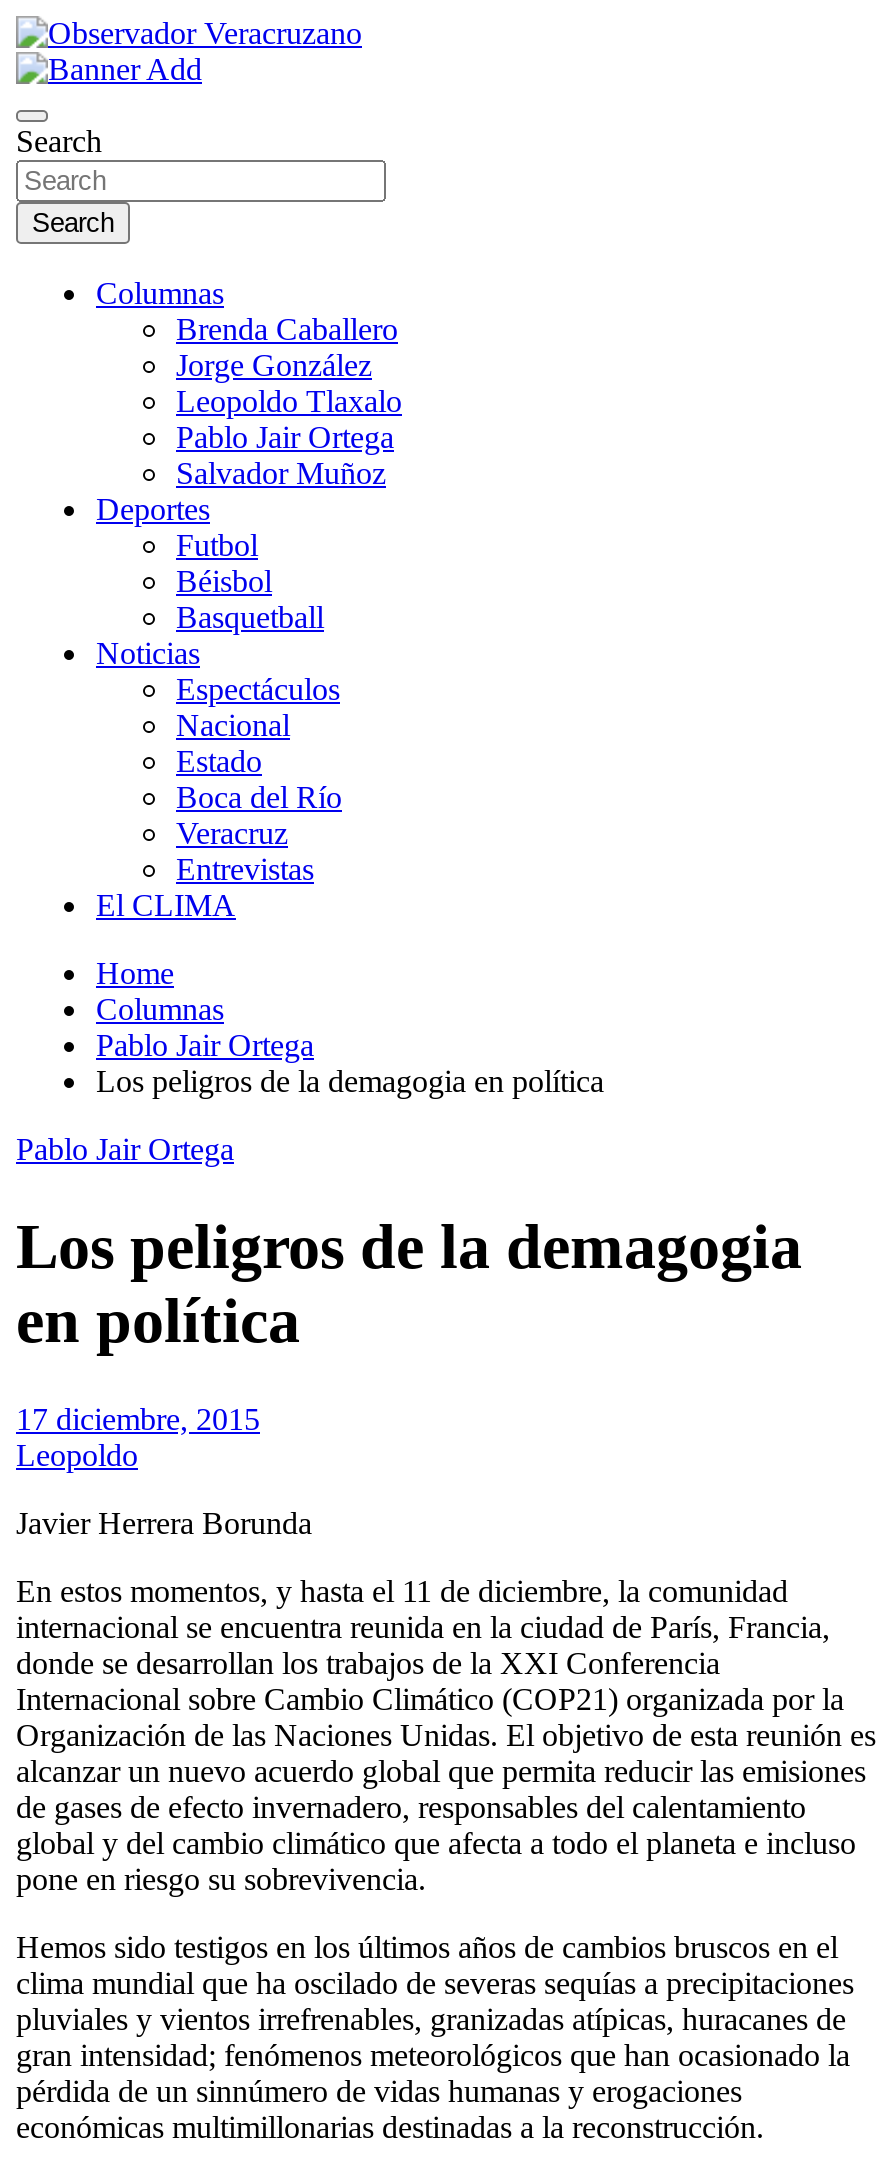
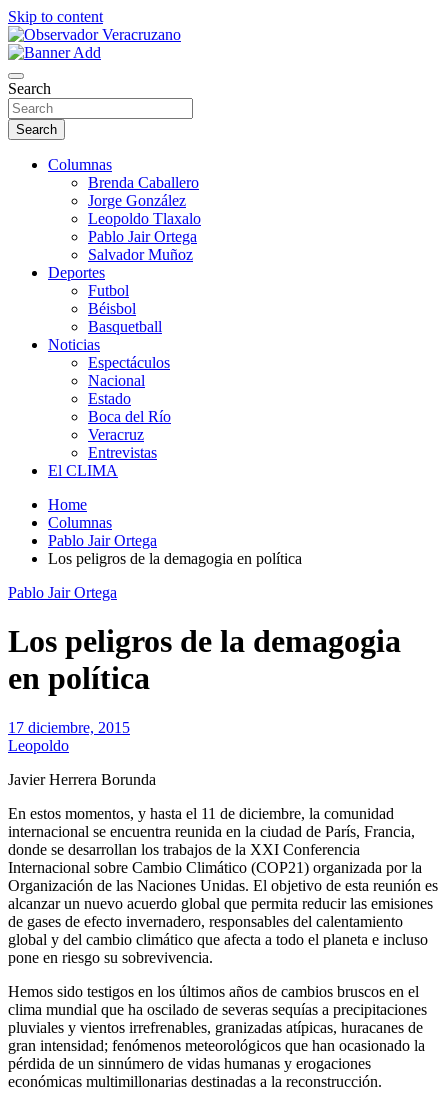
+ Skip to content
